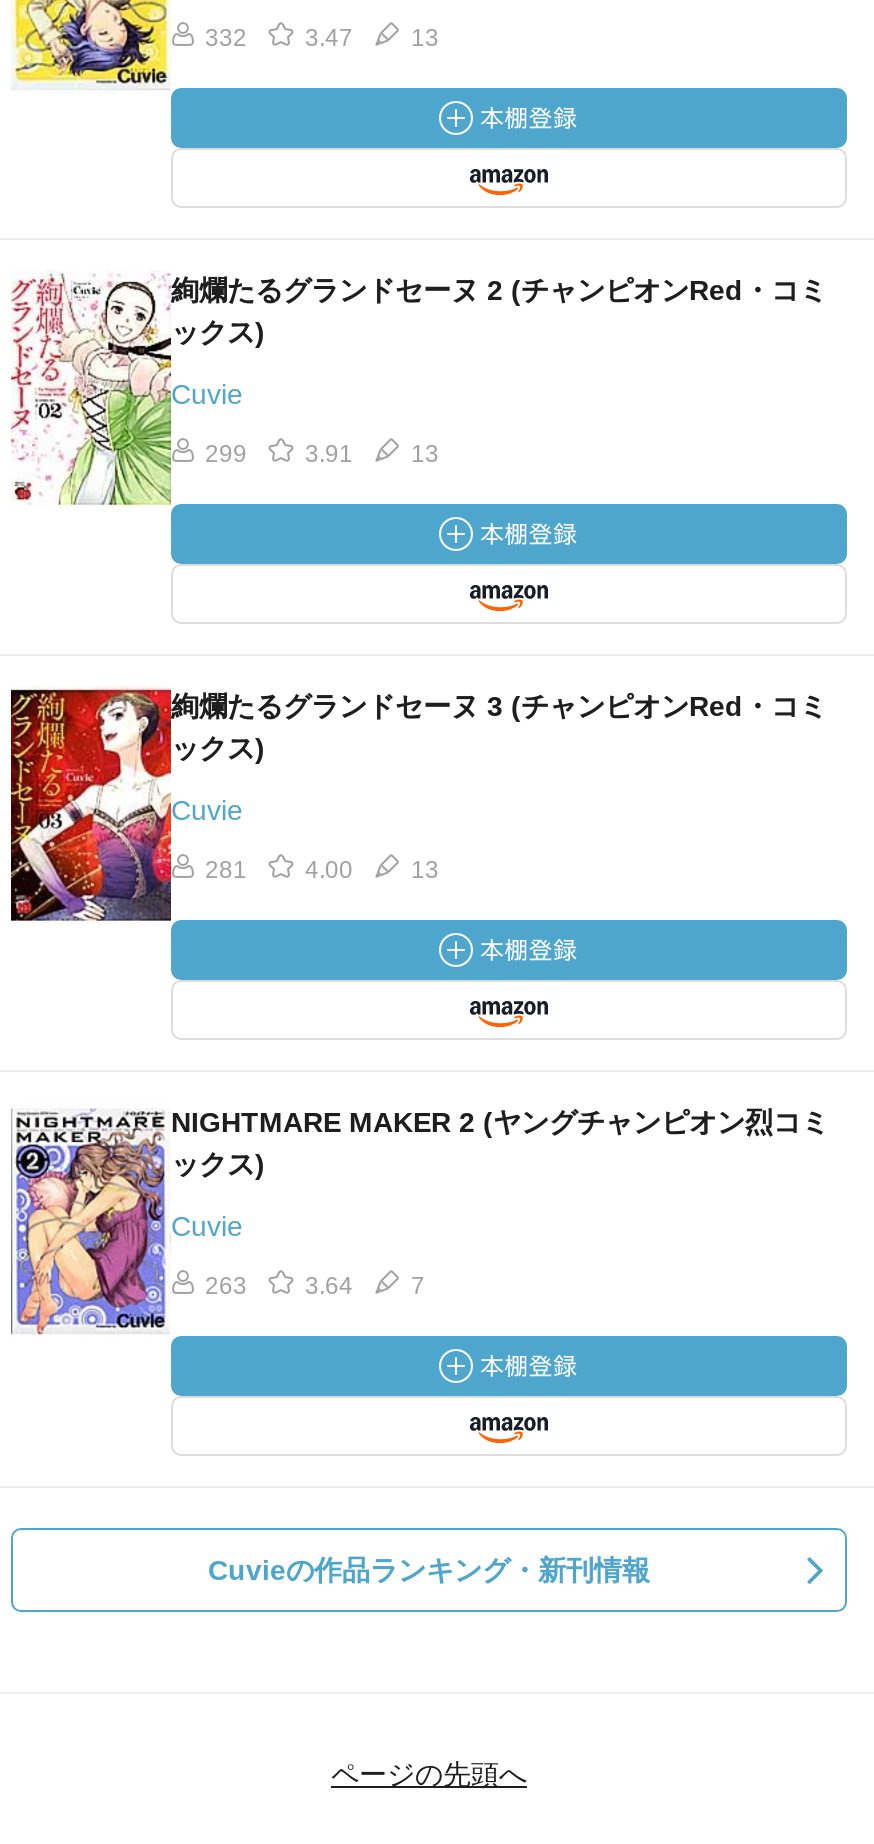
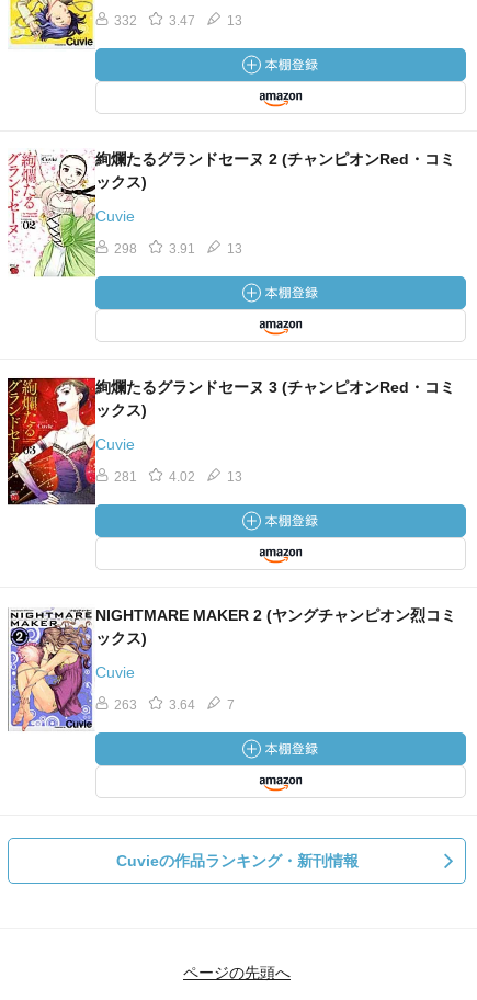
- 299
+ 298

- 4.00
+ 4.02
